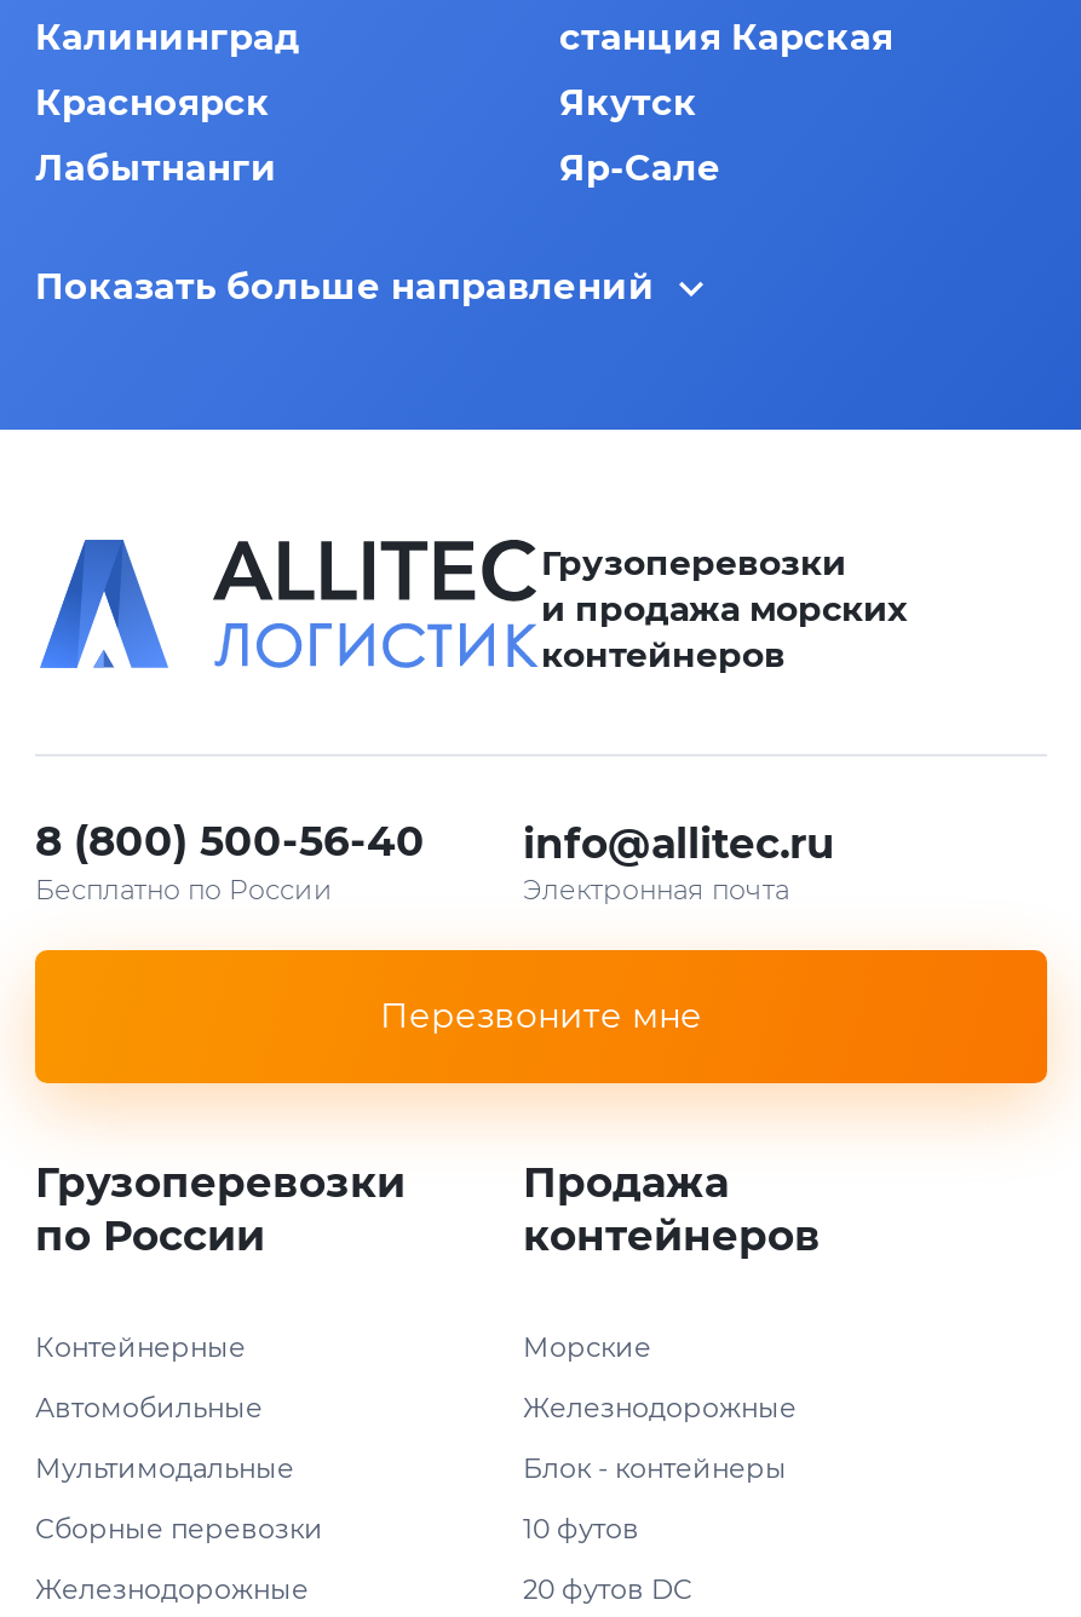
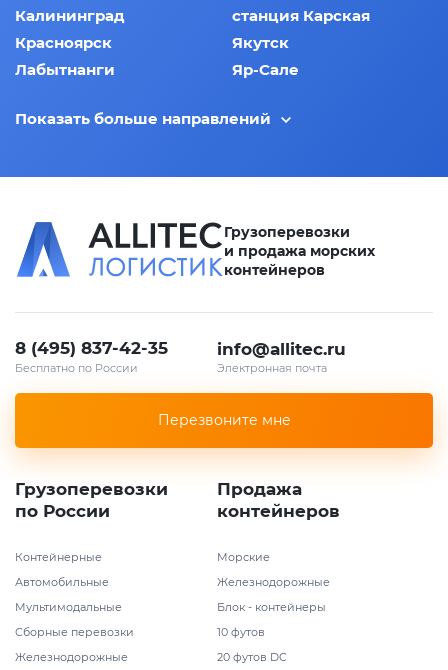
- 8 (800) 500-56-40
+ 8 (495) 837-42-35
